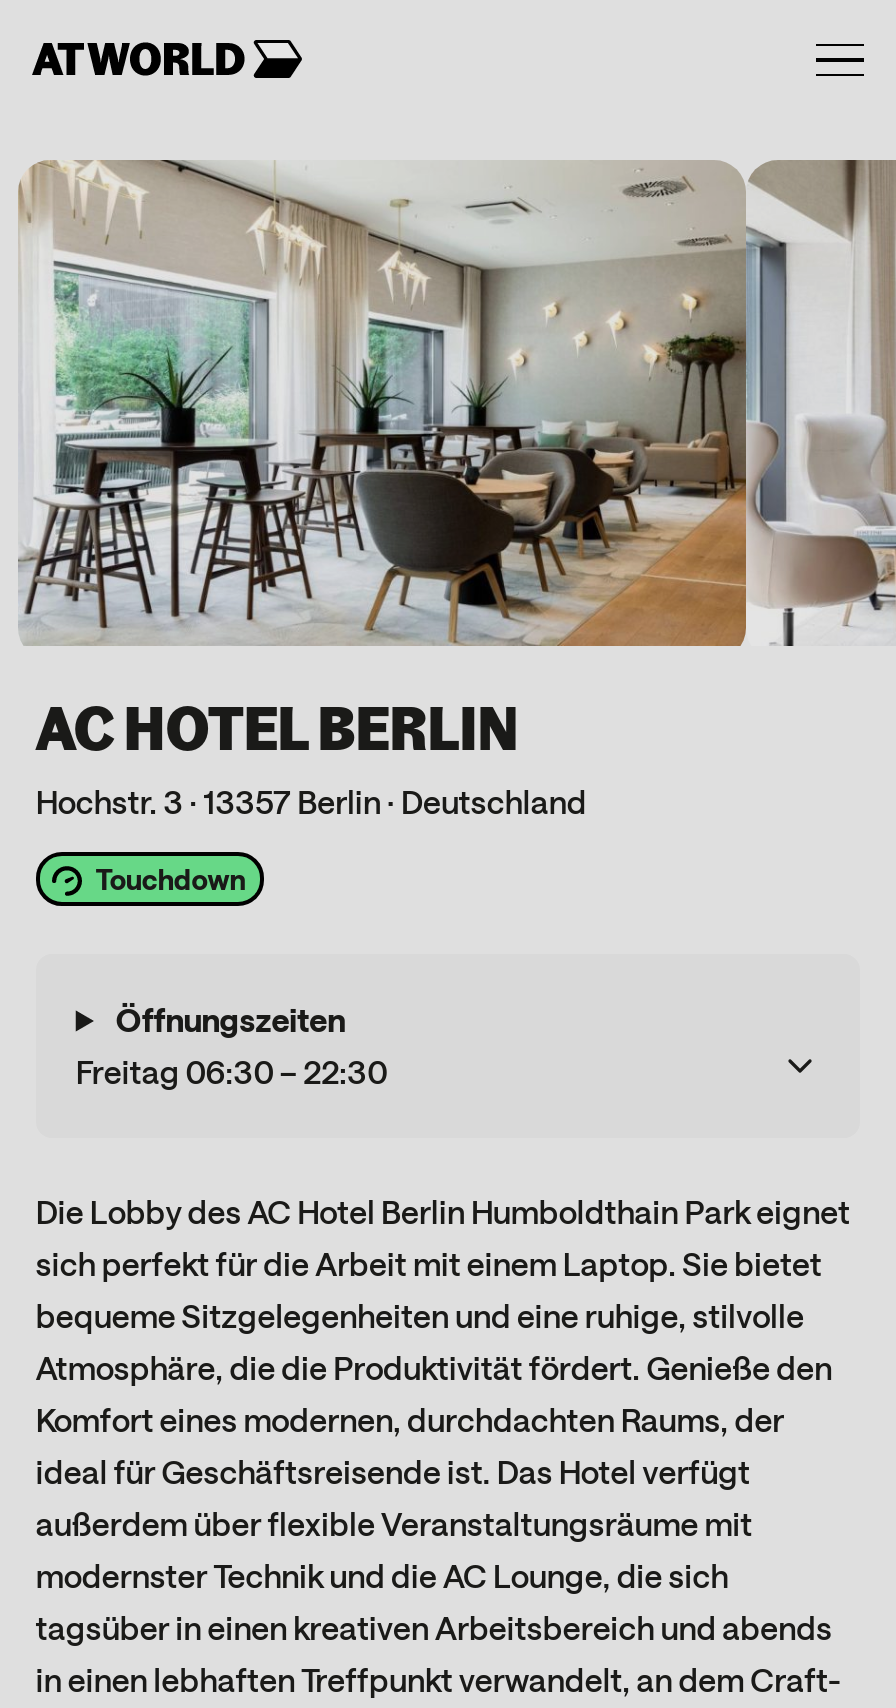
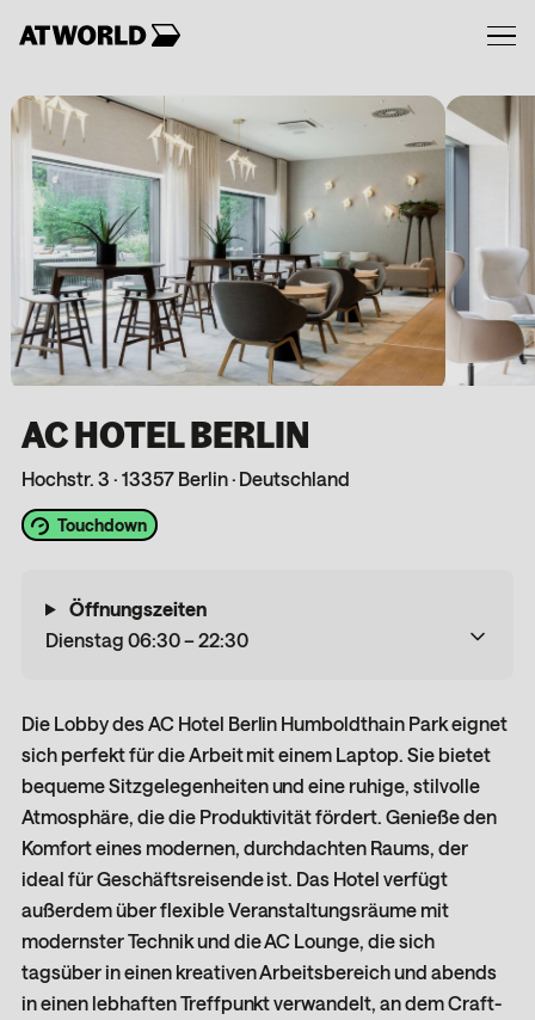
- Freitag 06:30 – 22:30
+ Dienstag 06:30 – 22:30
